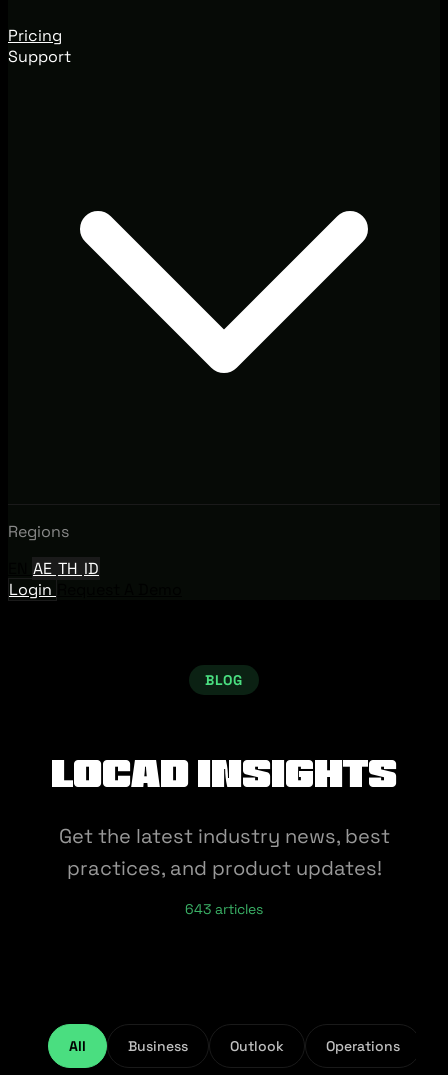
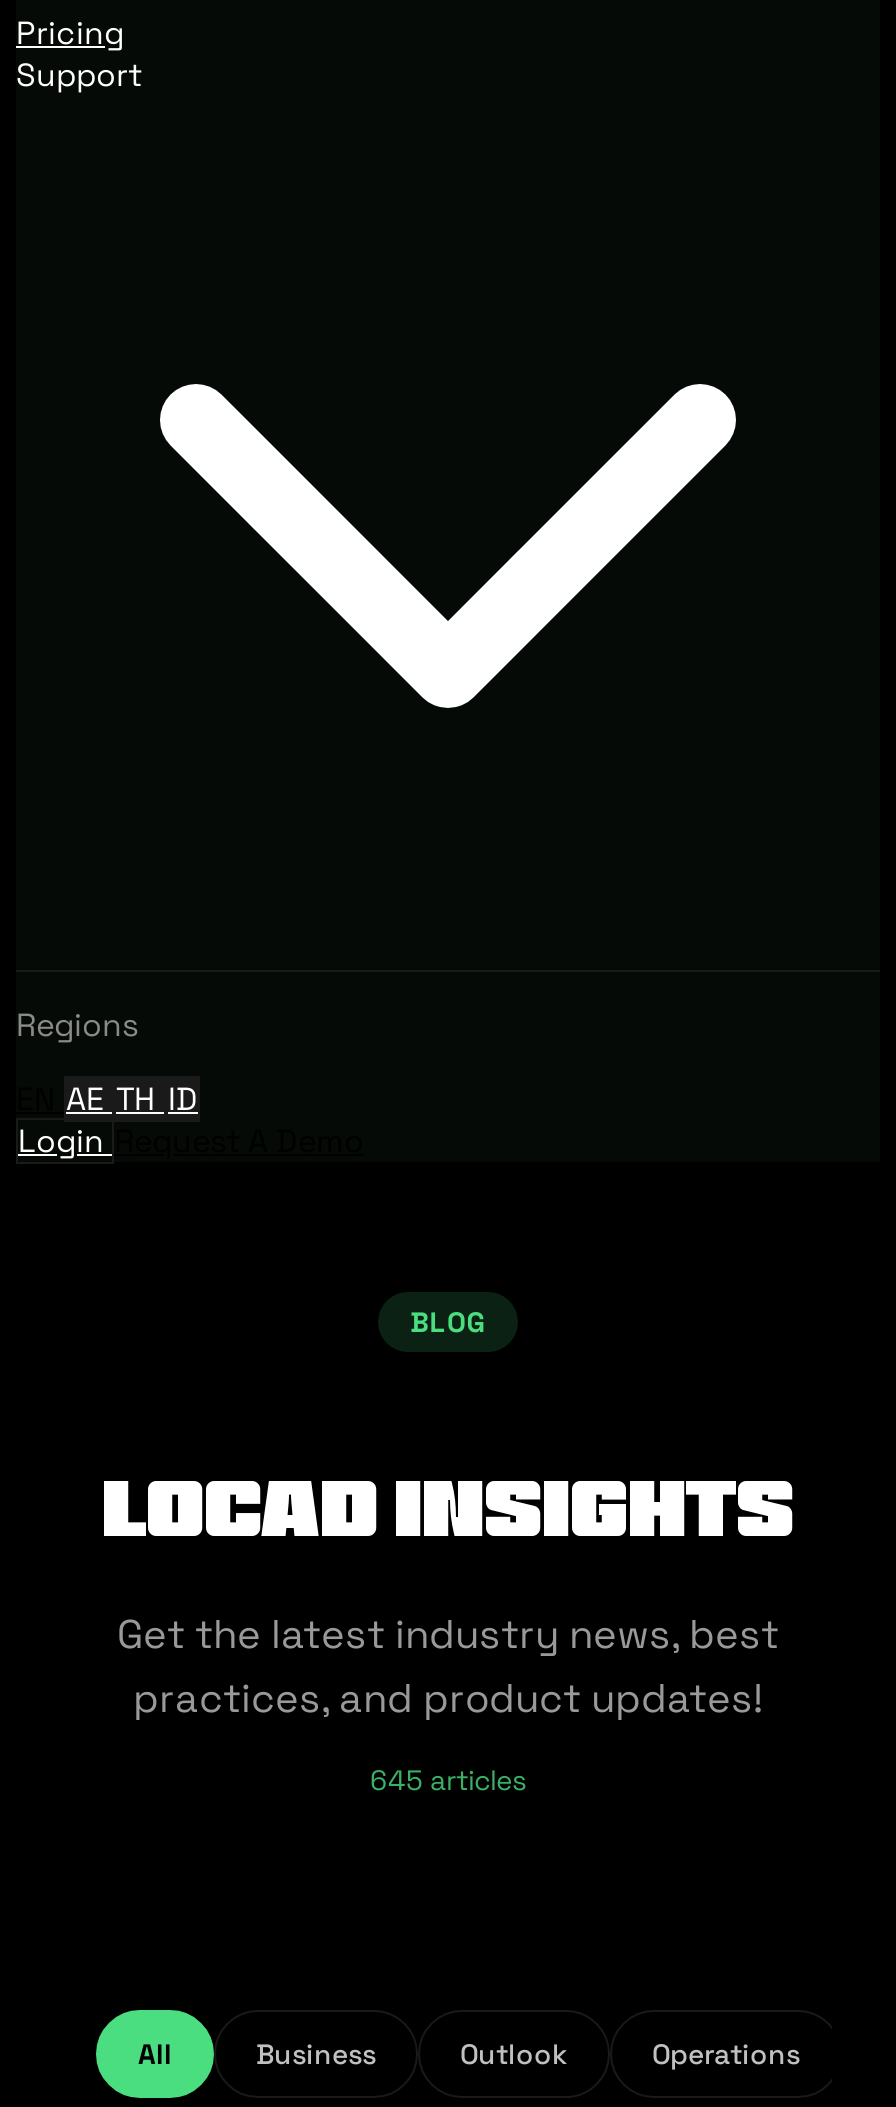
- 643 articles
+ 645 articles
